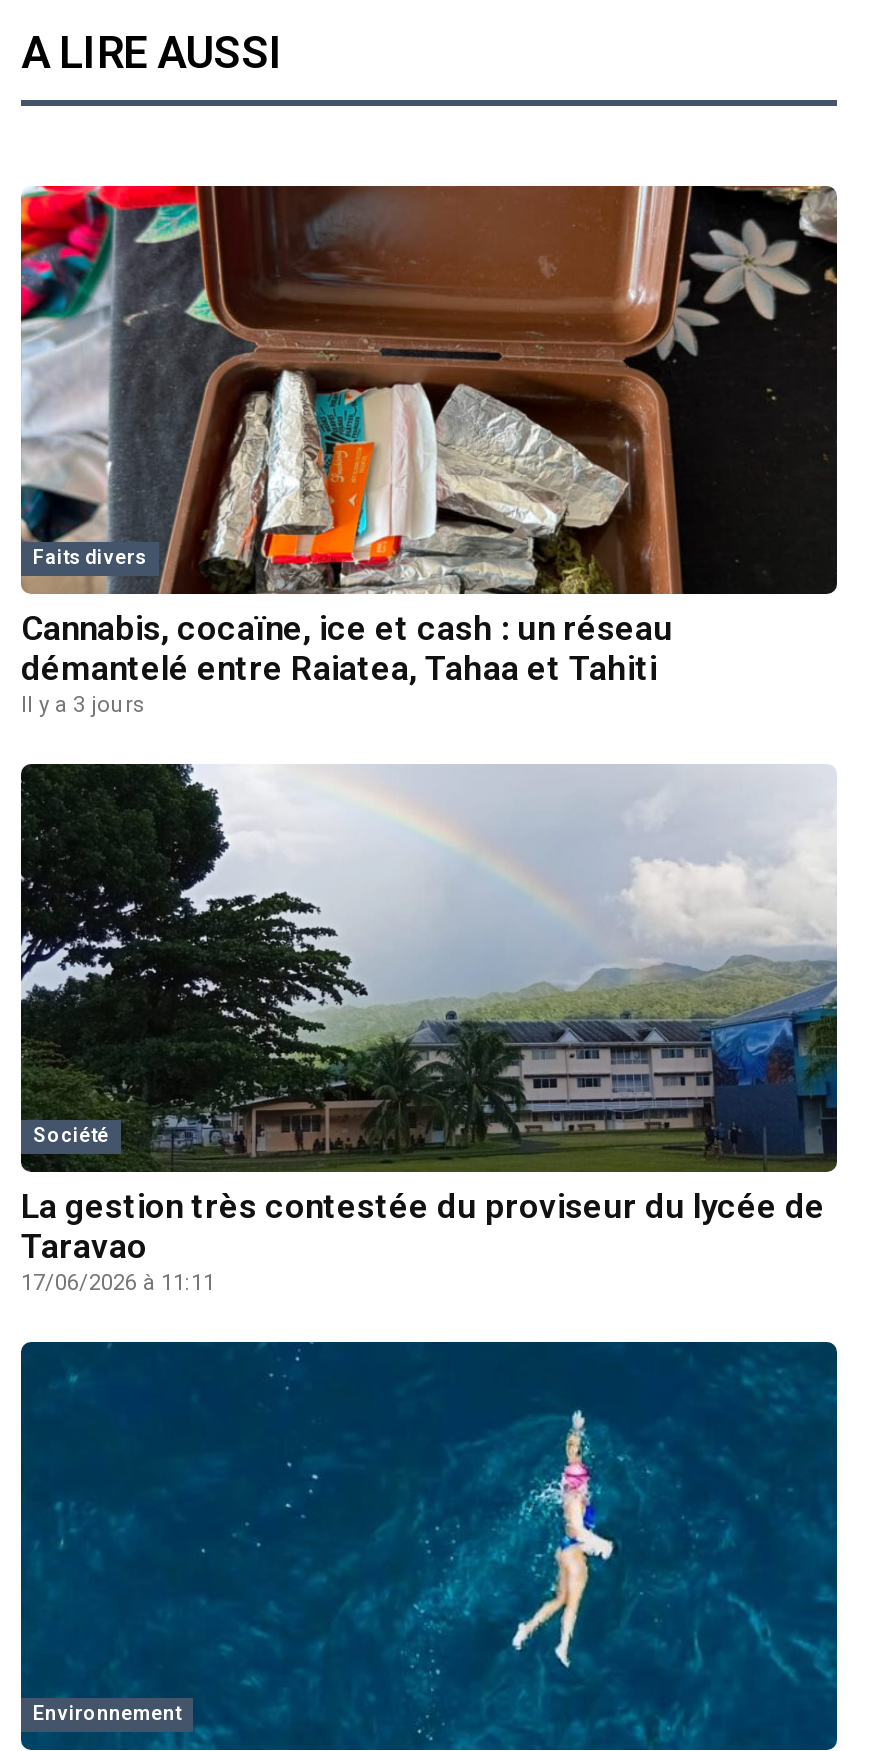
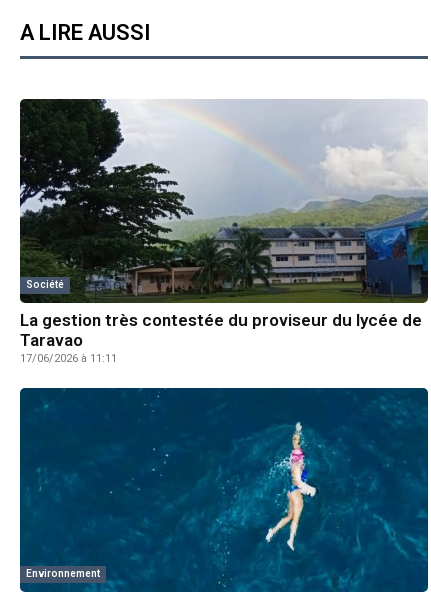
- [image]
- Faits divers
- Cannabis, cocaïne, ice et cash : un réseau
- démantelé entre Raiatea, Tahaa et Tahiti
- Il y a 3 jours
